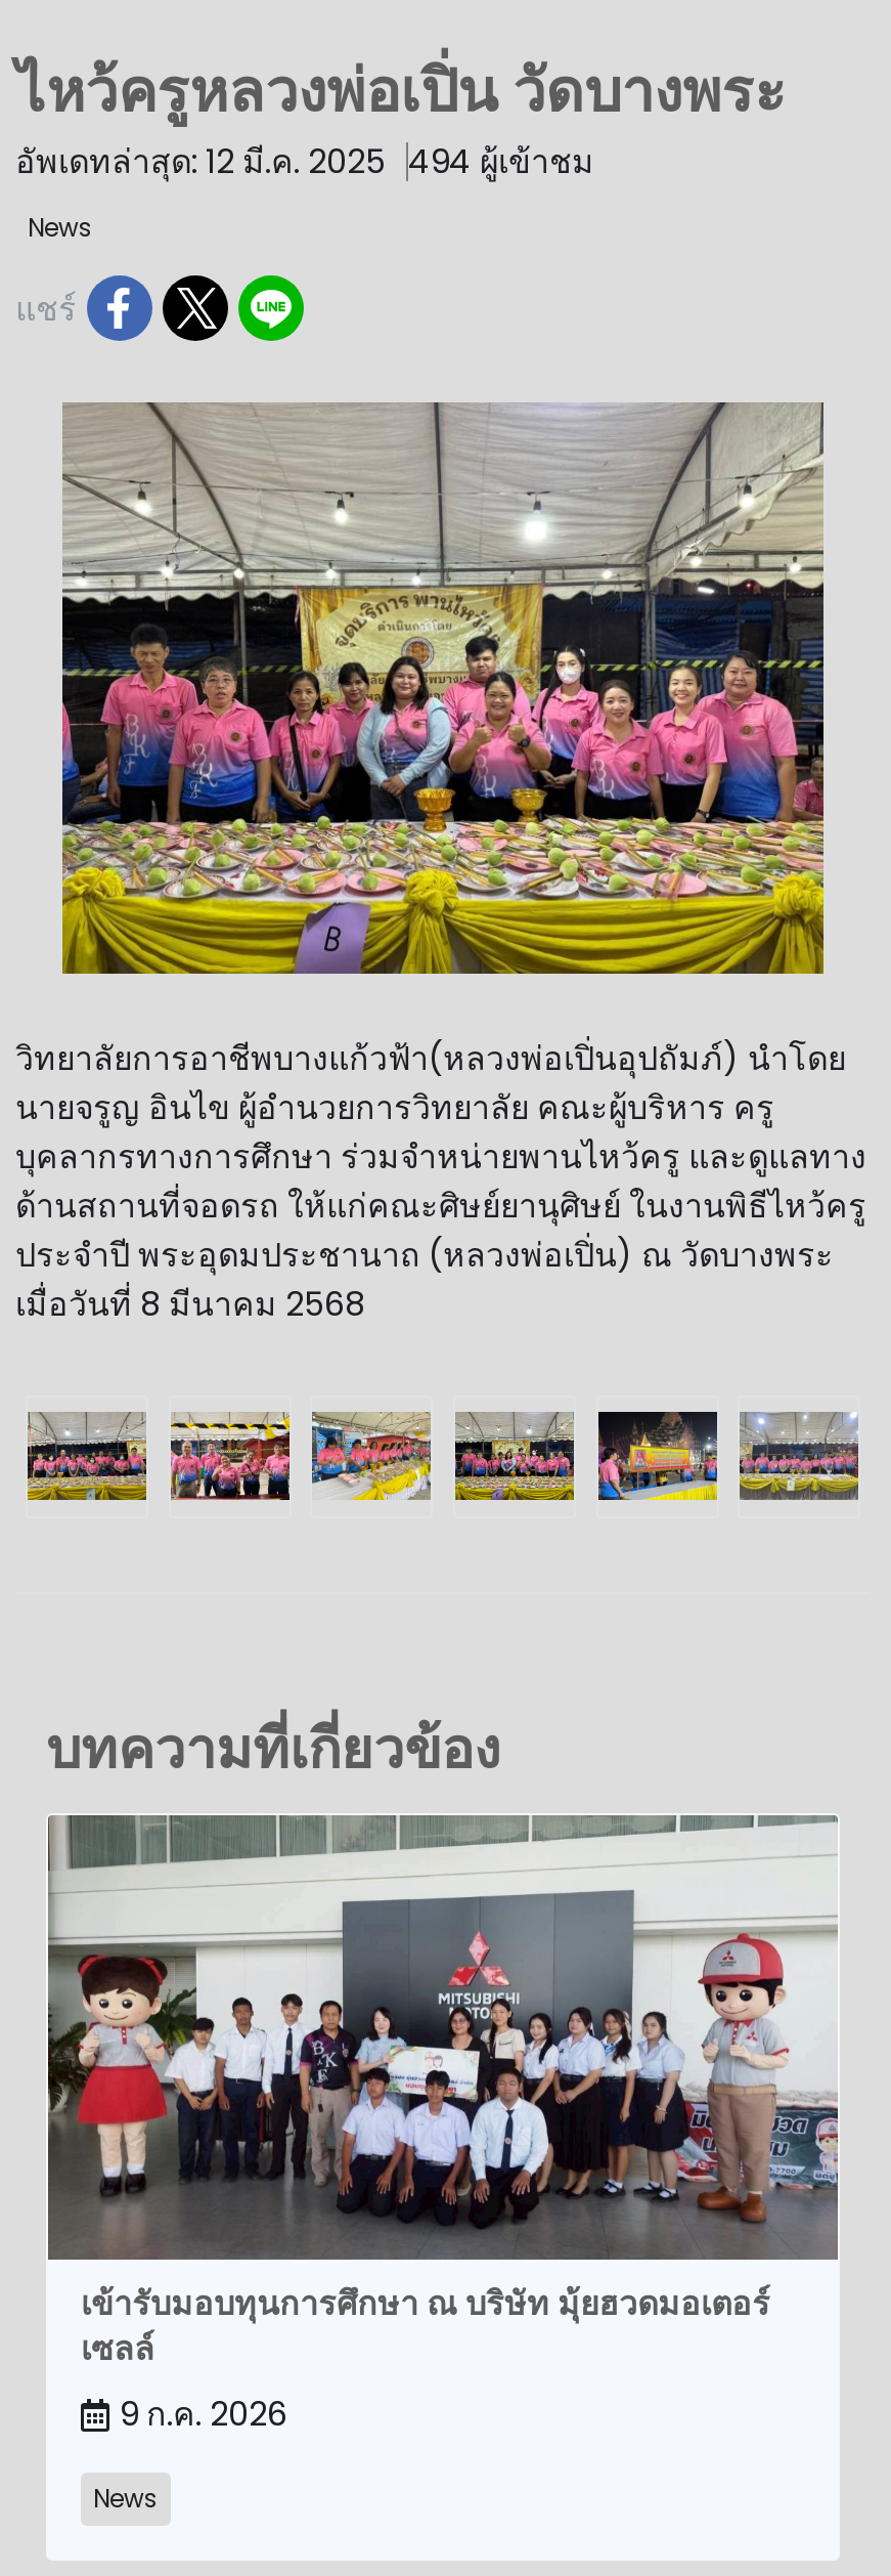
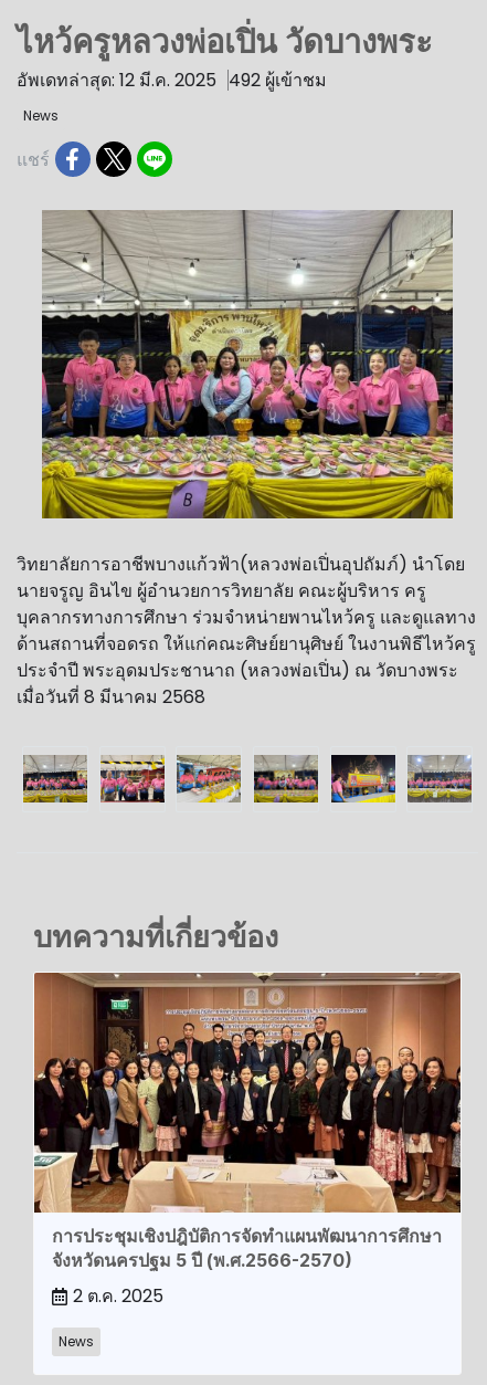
- อัพเดทล่าสุด: 12 มี.ค. 2025 494 ผู้เข้าชม
+ อัพเดทล่าสุด: 12 มี.ค. 2025 492 ผู้เข้าชม

- [image]
- เข้ารับมอบทุนการศึกษา ณ บริษัท มุ้ยฮวดมอเตอร์
- เซลล์
+ [image]
+ การประชุมเชิงปฎิบัติการจัดทำแผนพัฒนาการศึกษา
+ จังหวัดนครปฐม 5 ปี (พ.ศ.2566-2570)

- 9 ก.ค. 2026
+ 2 ต.ค. 2025
